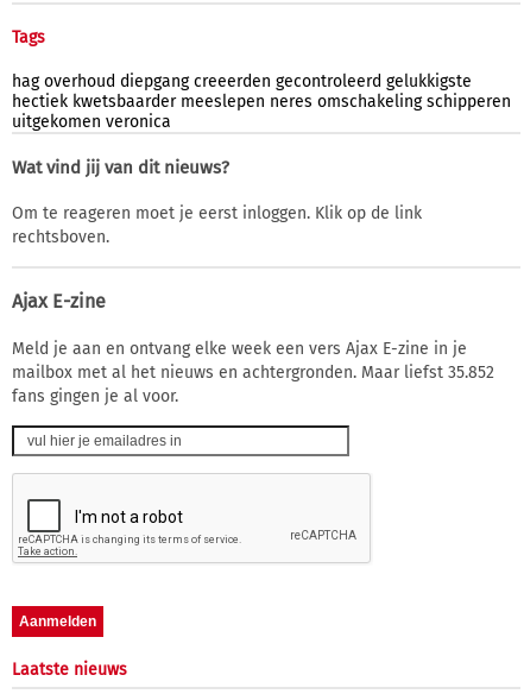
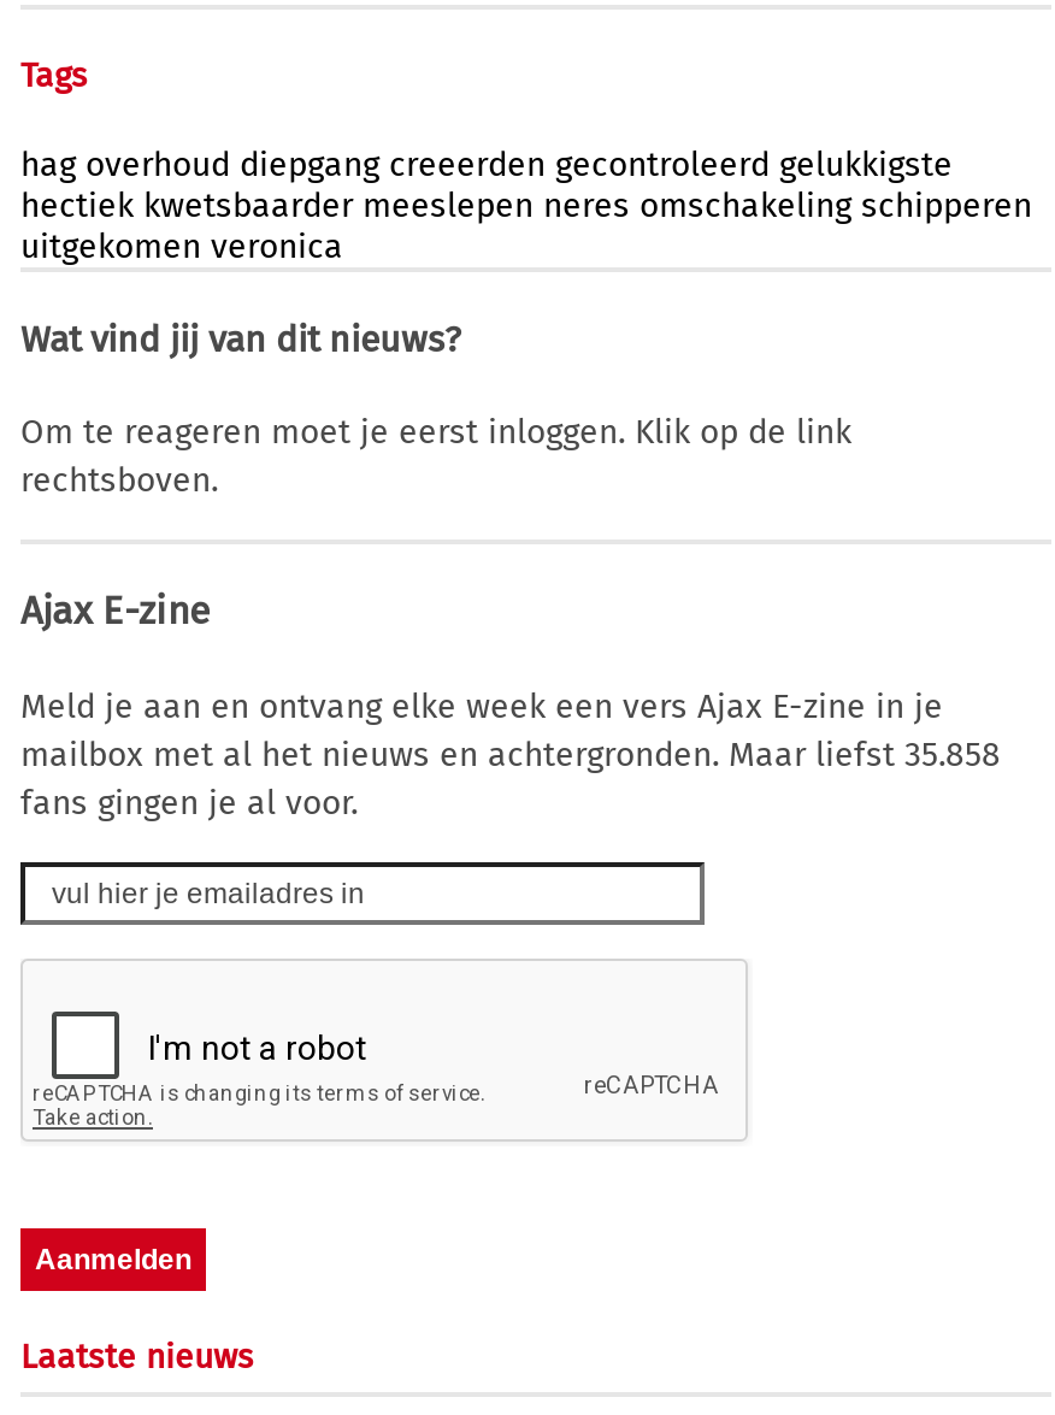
- mailbox met al het nieuws en achtergronden. Maar liefst 35.852
+ mailbox met al het nieuws en achtergronden. Maar liefst 35.858
